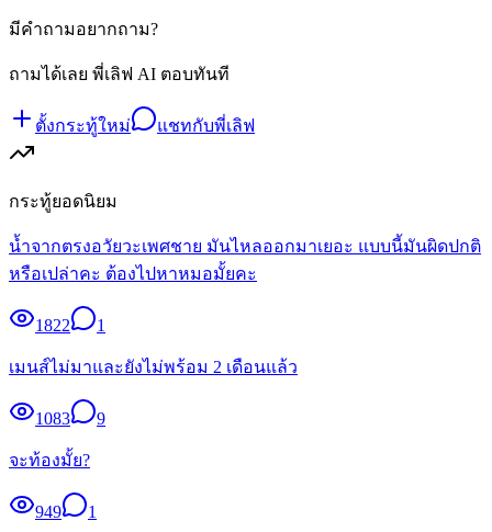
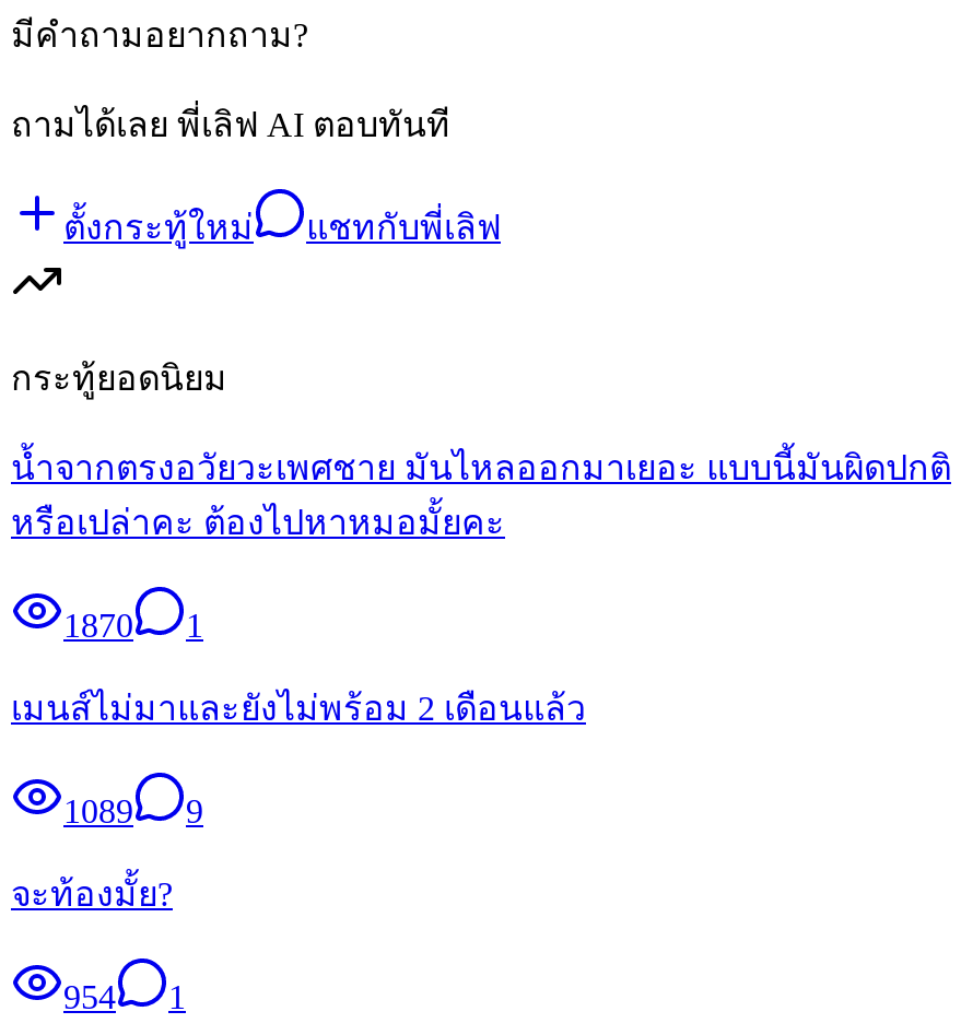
- 1822 1
+ 1870 1

- 1083 9
+ 1089 9

- 949 1
+ 954 1
